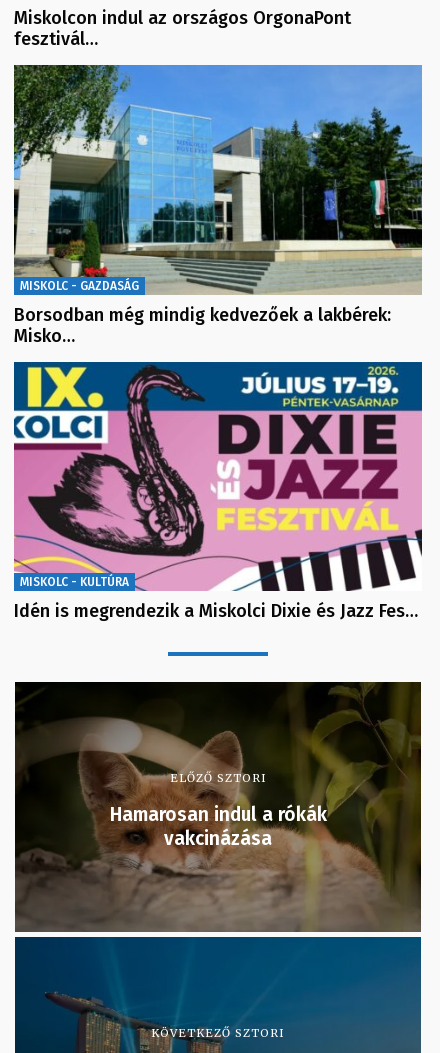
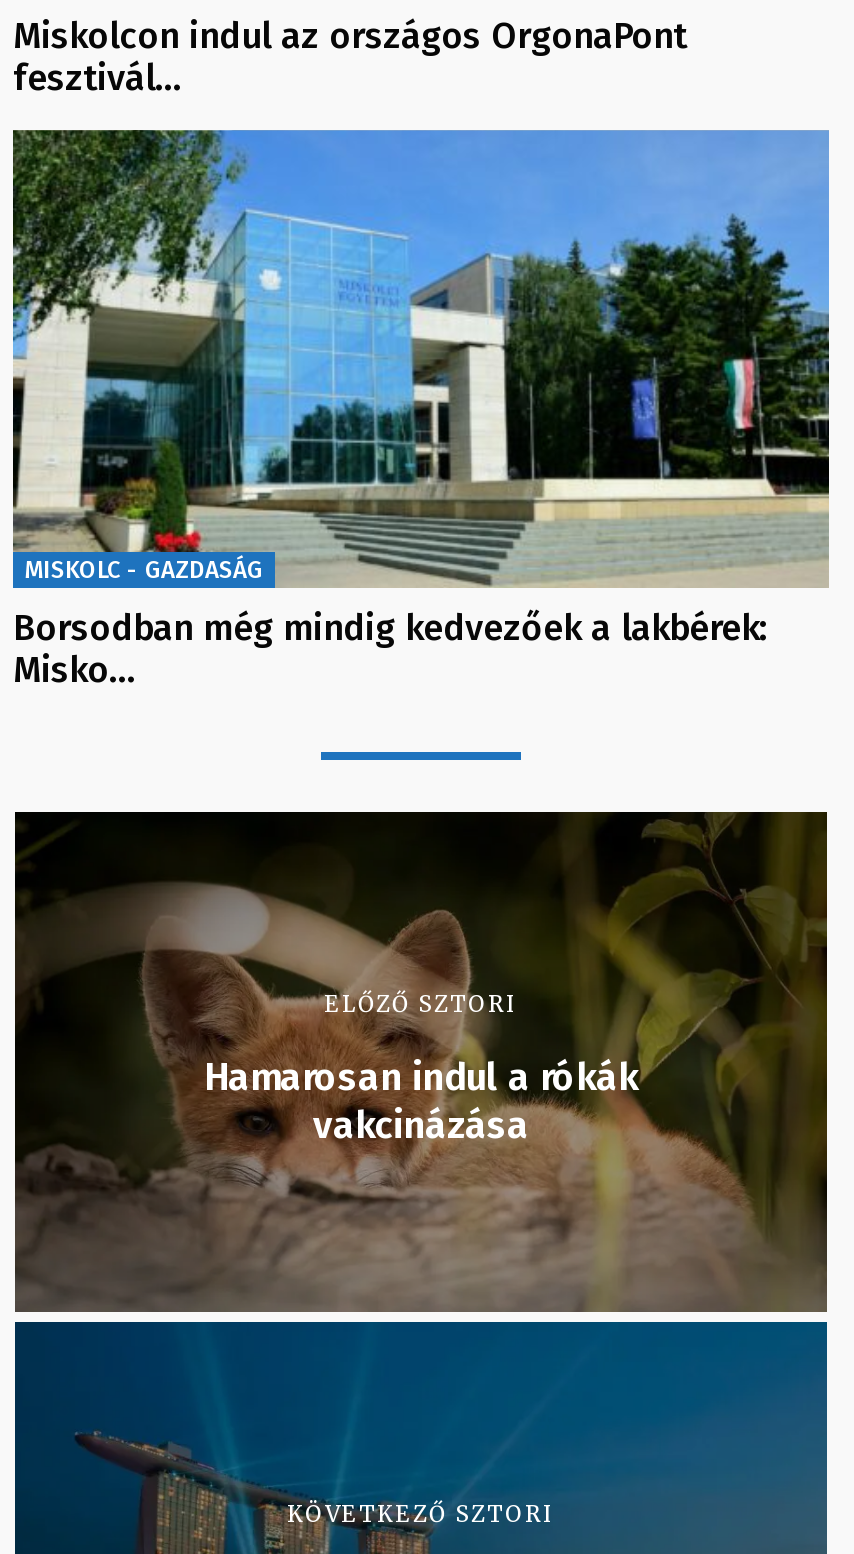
- [image]
- MISKOLC - KULTÚRA
- Idén is megrendezik a Miskolci Dixie és Jazz Fes…
